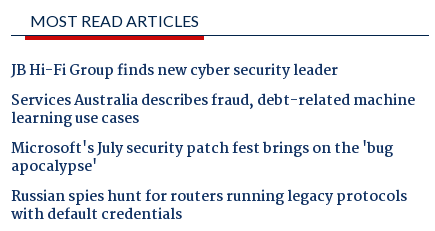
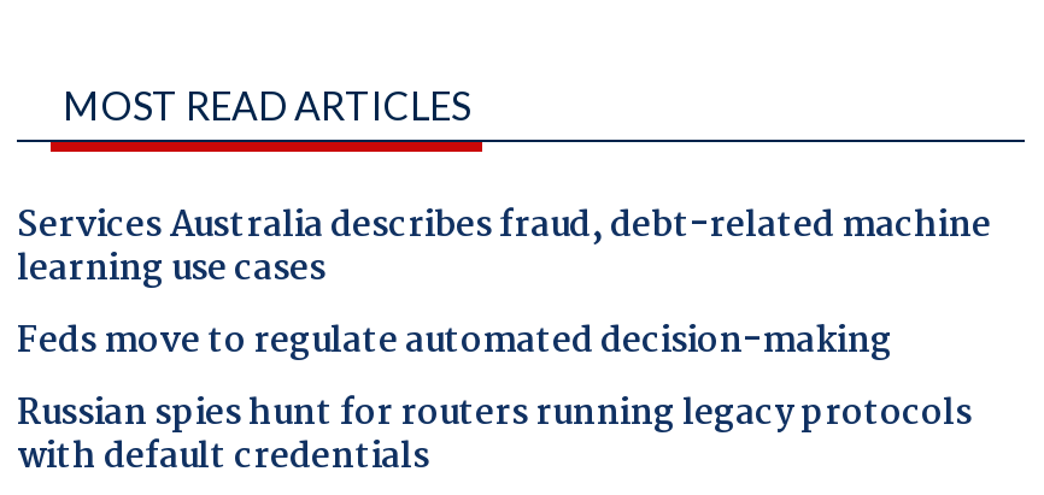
- JB Hi-Fi Group finds new cyber security leader

- Microsoft's July security patch fest brings on the 'bug
- apocalypse'
+ Feds move to regulate automated decision-making
